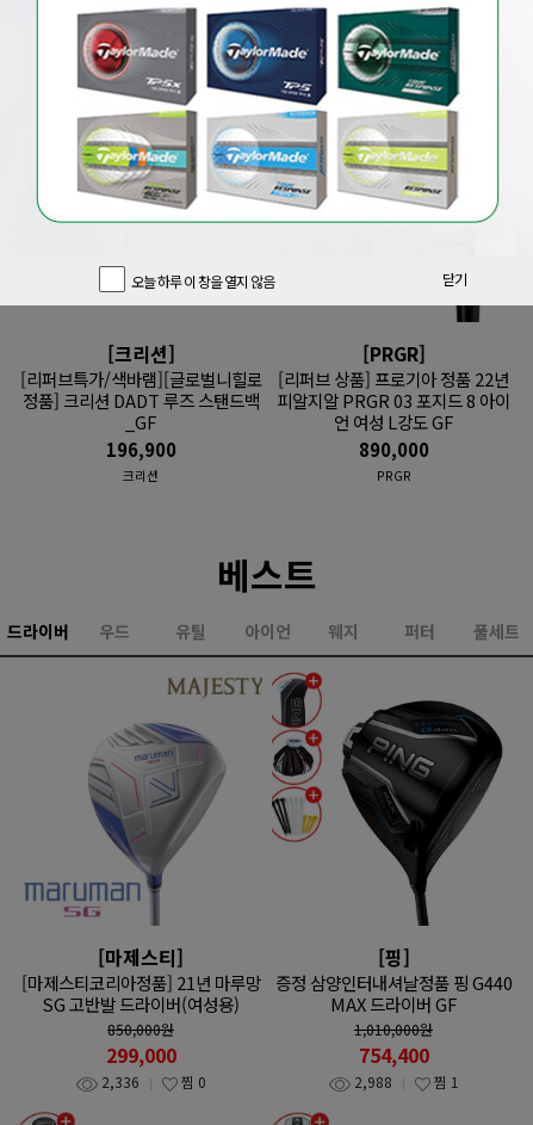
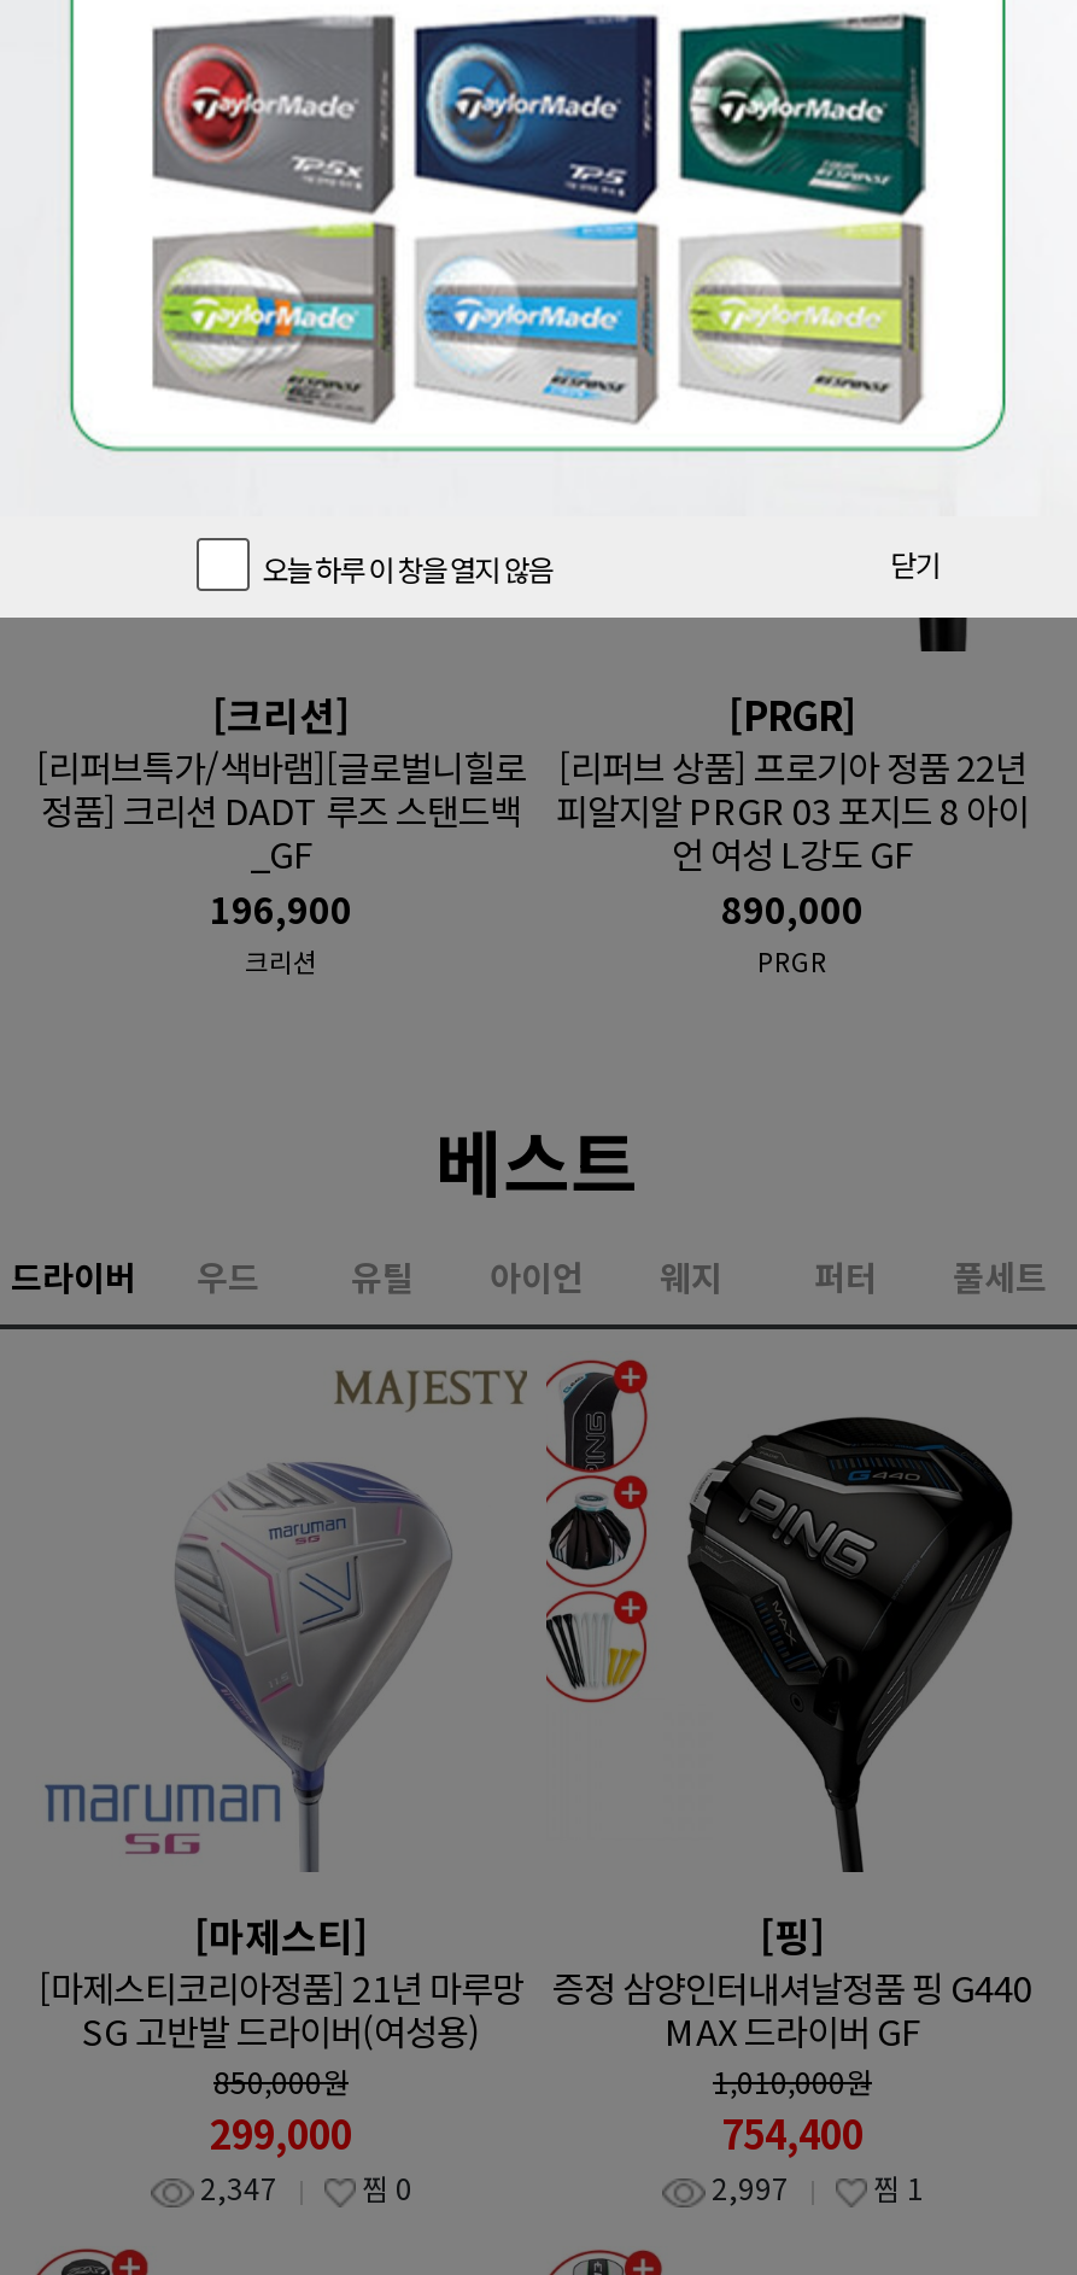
- 2,336 찜 0
+ 2,347 찜 0

- 2,988 찜 1
+ 2,997 찜 1
